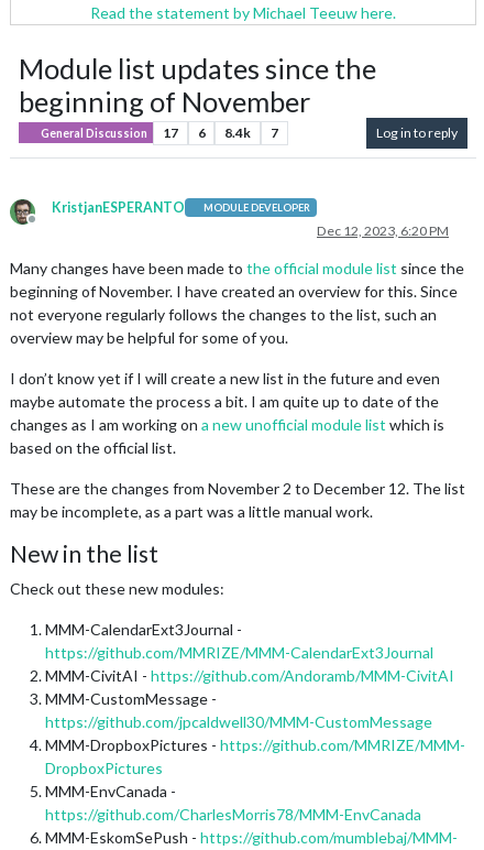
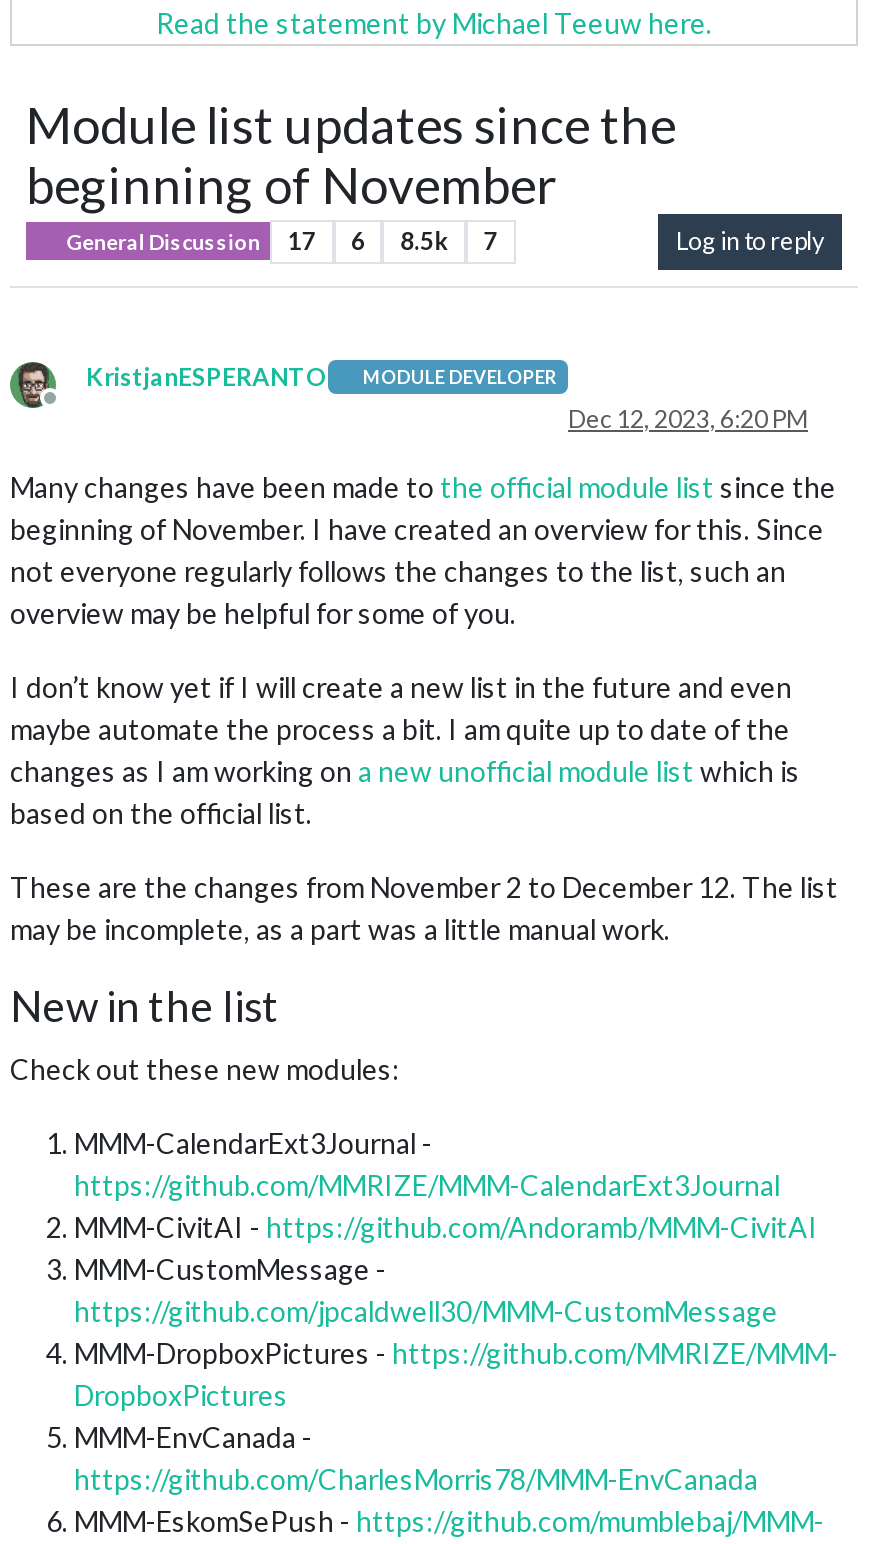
- General Discussion 17 6 8.4k 7
+ General Discussion 17 6 8.5k 7
